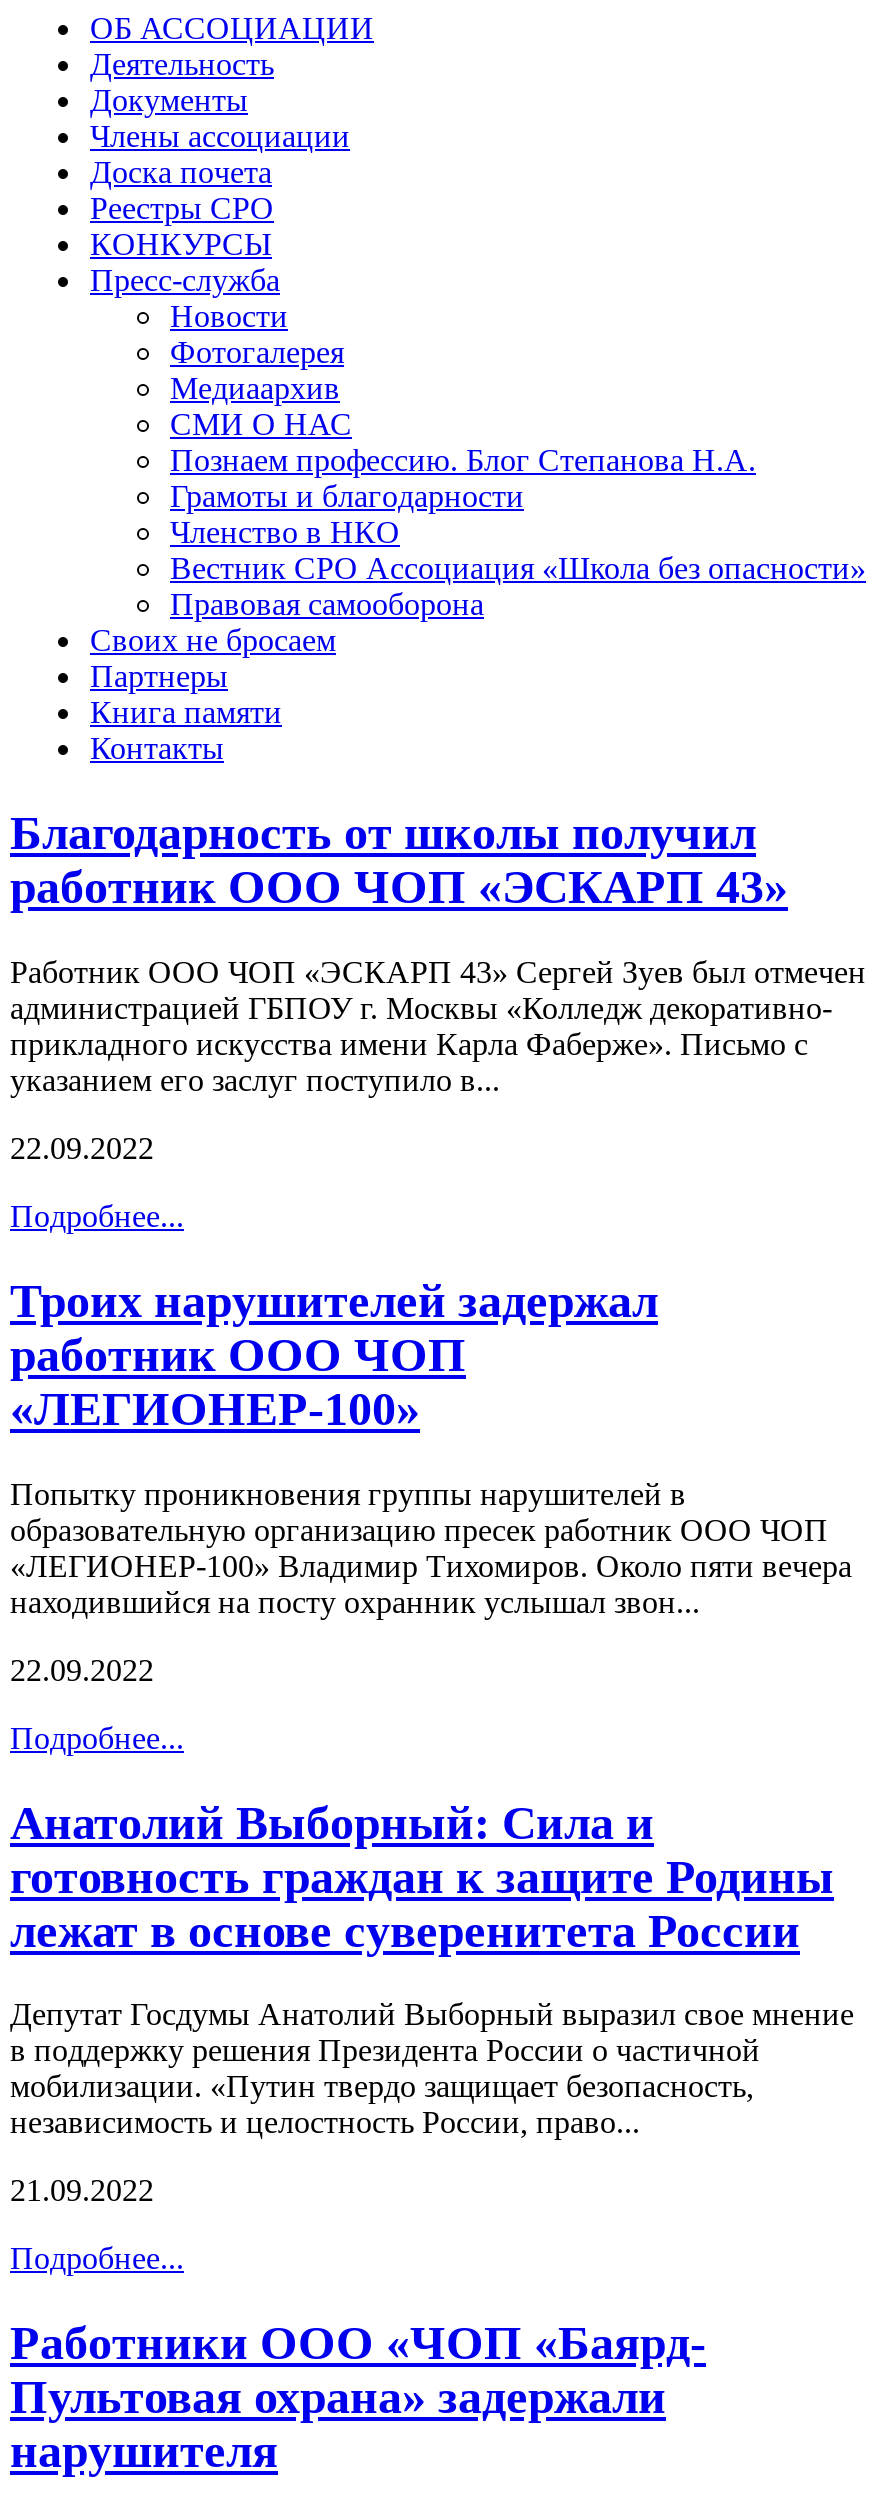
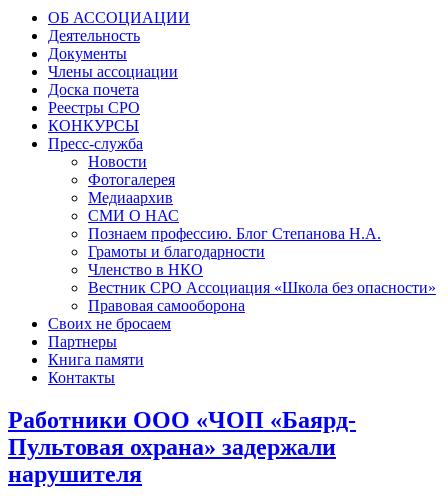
- Благодарность от школы получил
- работник ООО ЧОП «ЭСКАРП 43»
- Работник ООО ЧОП «ЭСКАРП 43» Сергей Зуев был отмечен
- администрацией ГБПОУ г. Москвы «Колледж декоративно-
- прикладного искусства имени Карла Фаберже». Письмо с
- указанием его заслуг поступило в...
- 22.09.2022
- Подробнее...
- Троих нарушителей задержал
- работник ООО ЧОП
- «ЛЕГИОНЕР-100»
- Попытку проникновения группы нарушителей в
- образовательную организацию пресек работник ООО ЧОП
- «ЛЕГИОНЕР-100» Владимир Тихомиров. Около пяти вечера
- находившийся на посту охранник услышал звон...
- 22.09.2022
- Подробнее...
- Анатолий Выборный: Сила и
- готовность граждан к защите Родины
- лежат в основе суверенитета России
- Депутат Госдумы Анатолий Выборный выразил свое мнение
- в поддержку решения Президента России о частичной
- мобилизации. «Путин твердо защищает безопасность,
- независимость и целостность России, право...
- 21.09.2022
- Подробнее...
